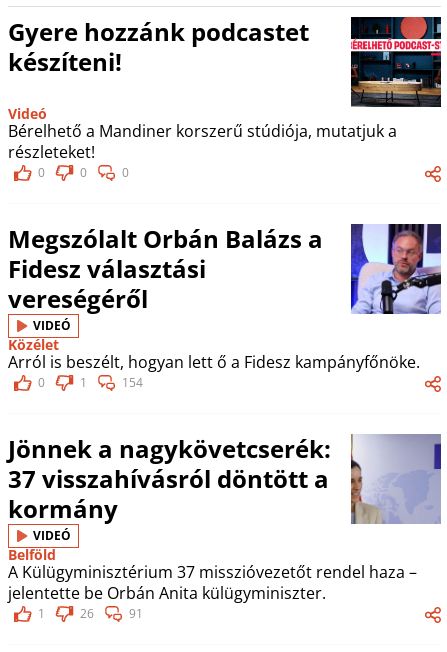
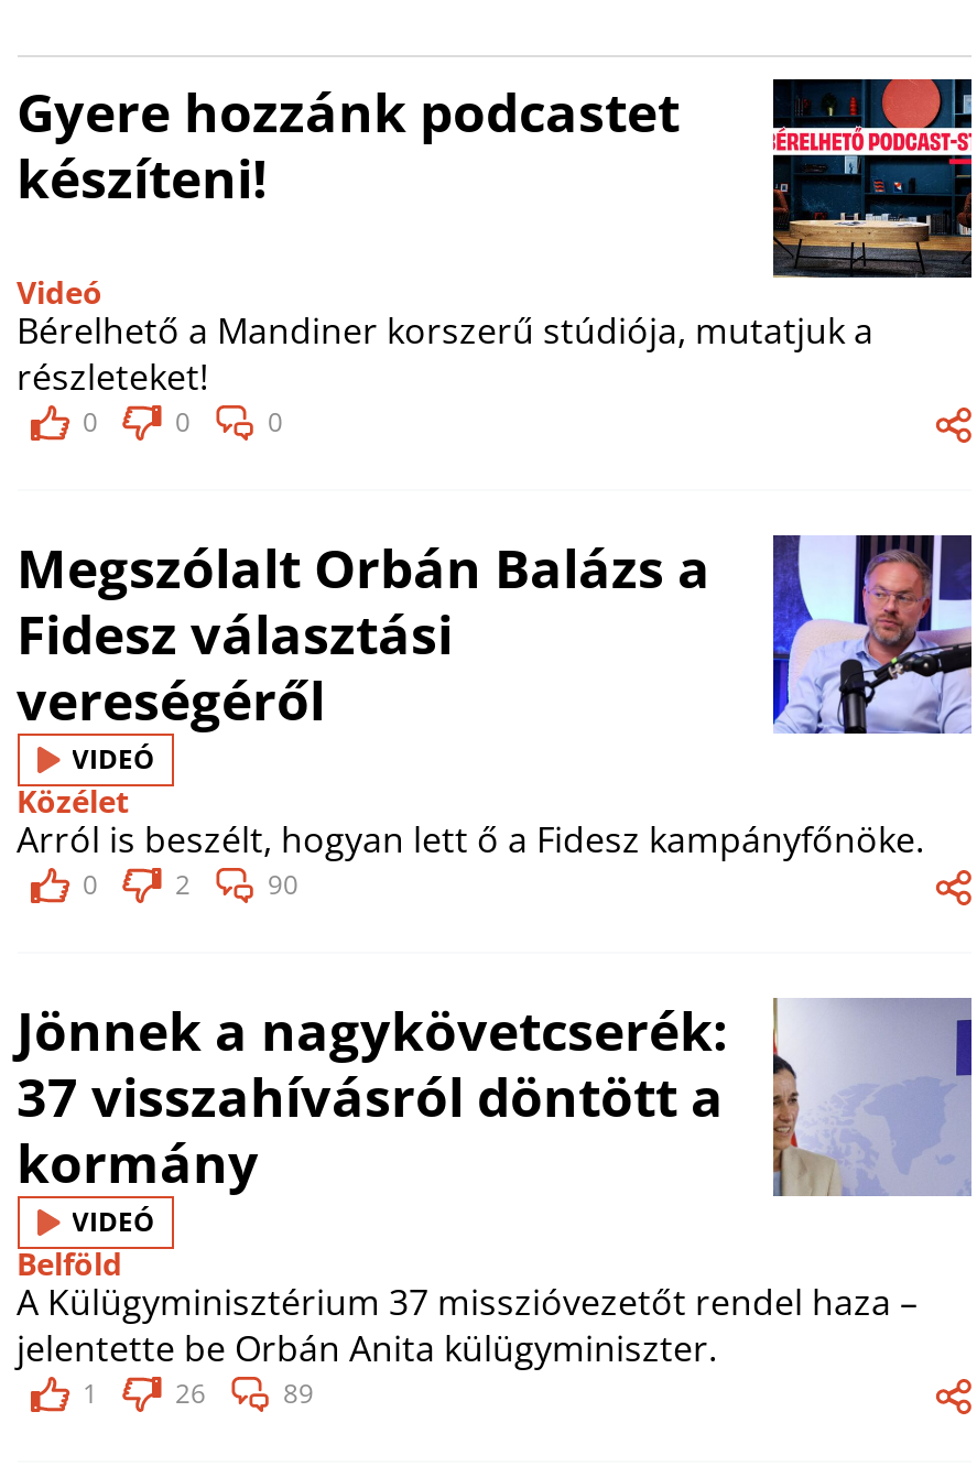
- 1
+ 2

- 154
+ 90

- 91
+ 89
